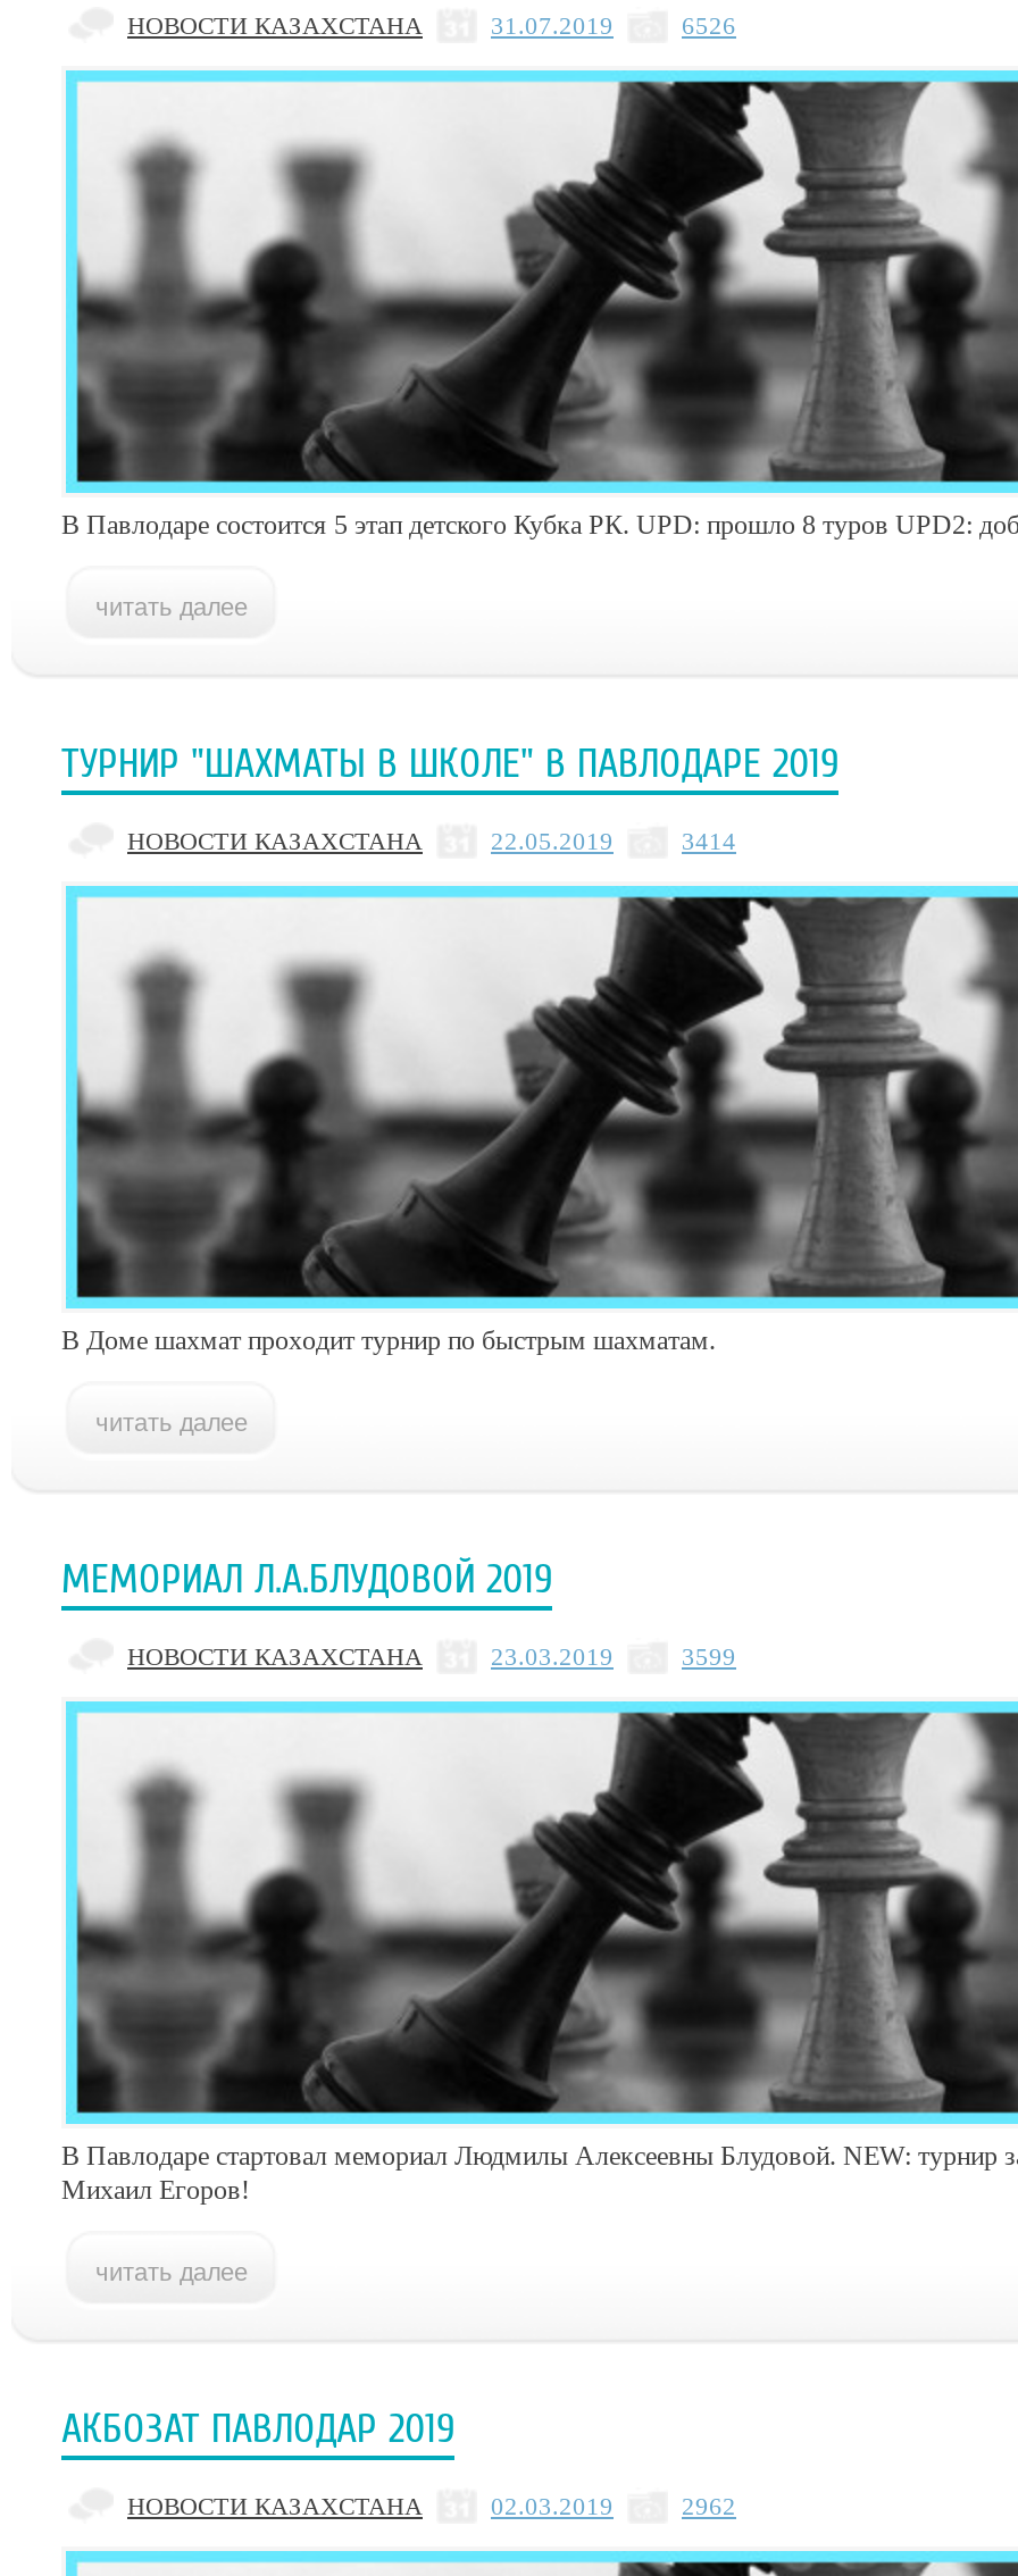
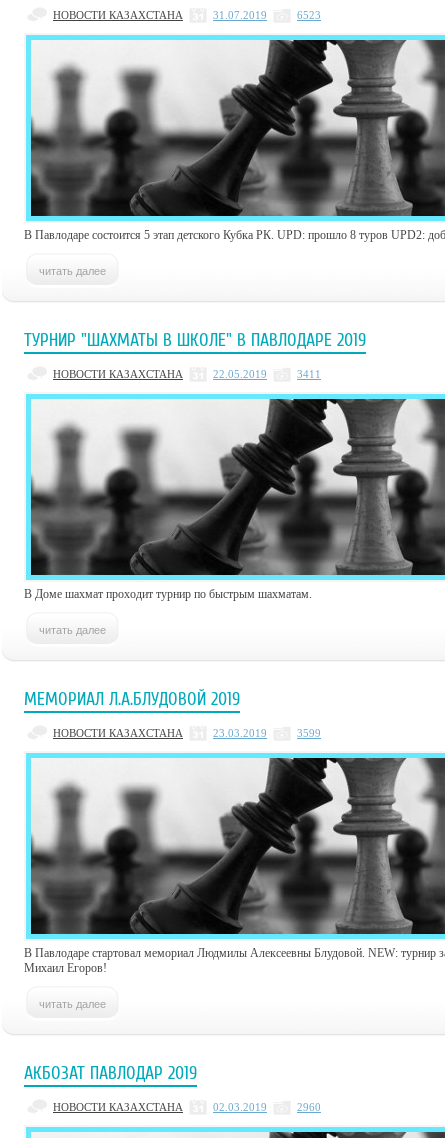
- 6526
+ 6523

- 3414
+ 3411

- 2962
+ 2960
